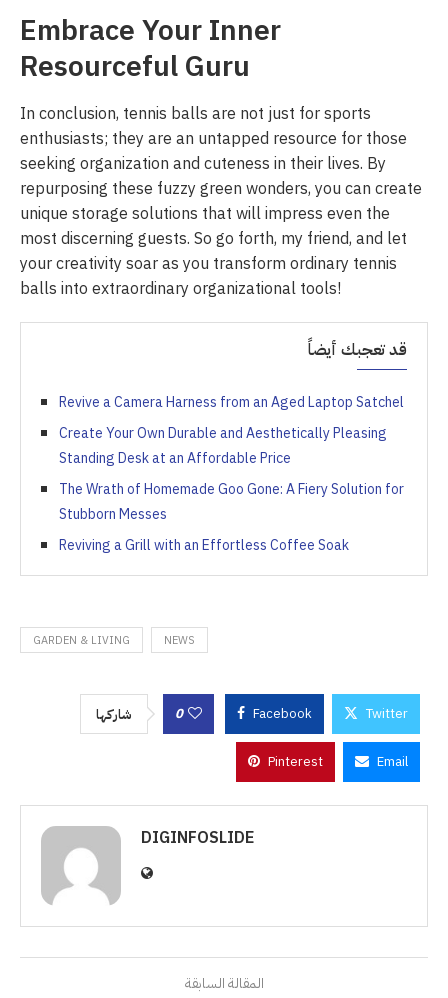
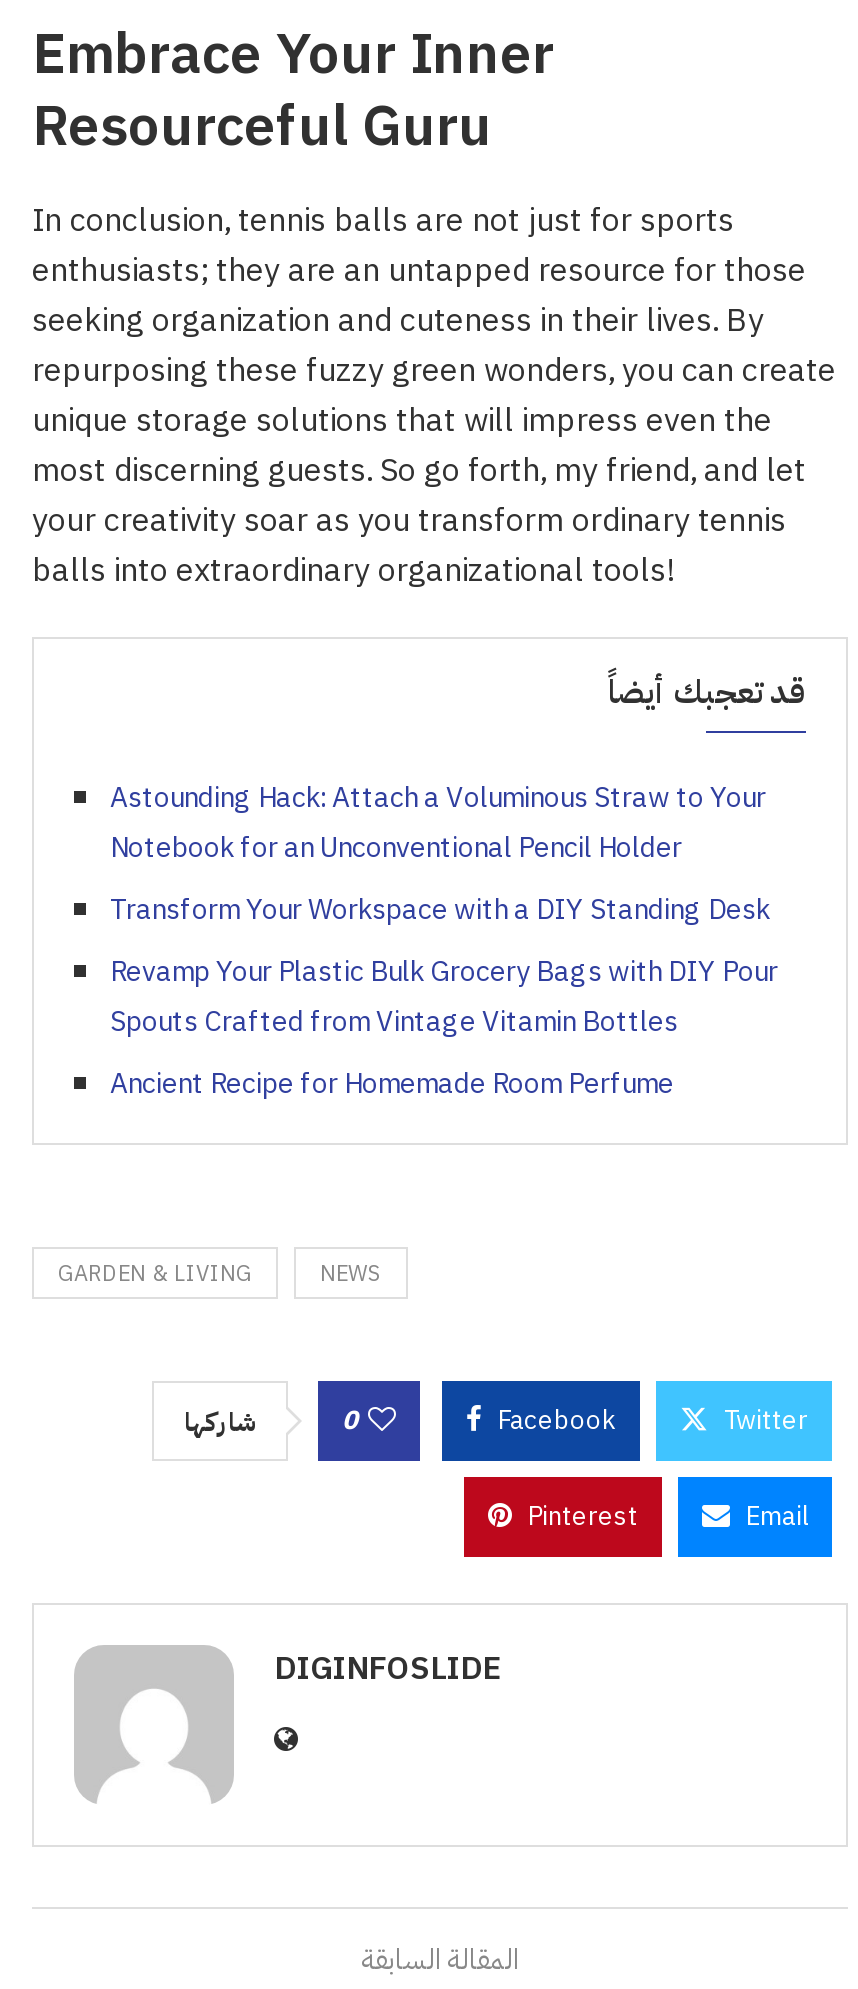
- Revive a Camera Harness from an Aged Laptop Satchel
+ Astounding Hack: Attach a Voluminous Straw to Your
+ Notebook for an Unconventional Pencil Holder

- Create Your Own Durable and Aesthetically Pleasing
- Standing Desk at an Affordable Price
+ Transform Your Workspace with a DIY Standing Desk

- The Wrath of Homemade Goo Gone: A Fiery Solution for
- Stubborn Messes
+ Revamp Your Plastic Bulk Grocery Bags with DIY Pour
+ Spouts Crafted from Vintage Vitamin Bottles

- Reviving a Grill with an Effortless Coffee Soak
+ Ancient Recipe for Homemade Room Perfume
